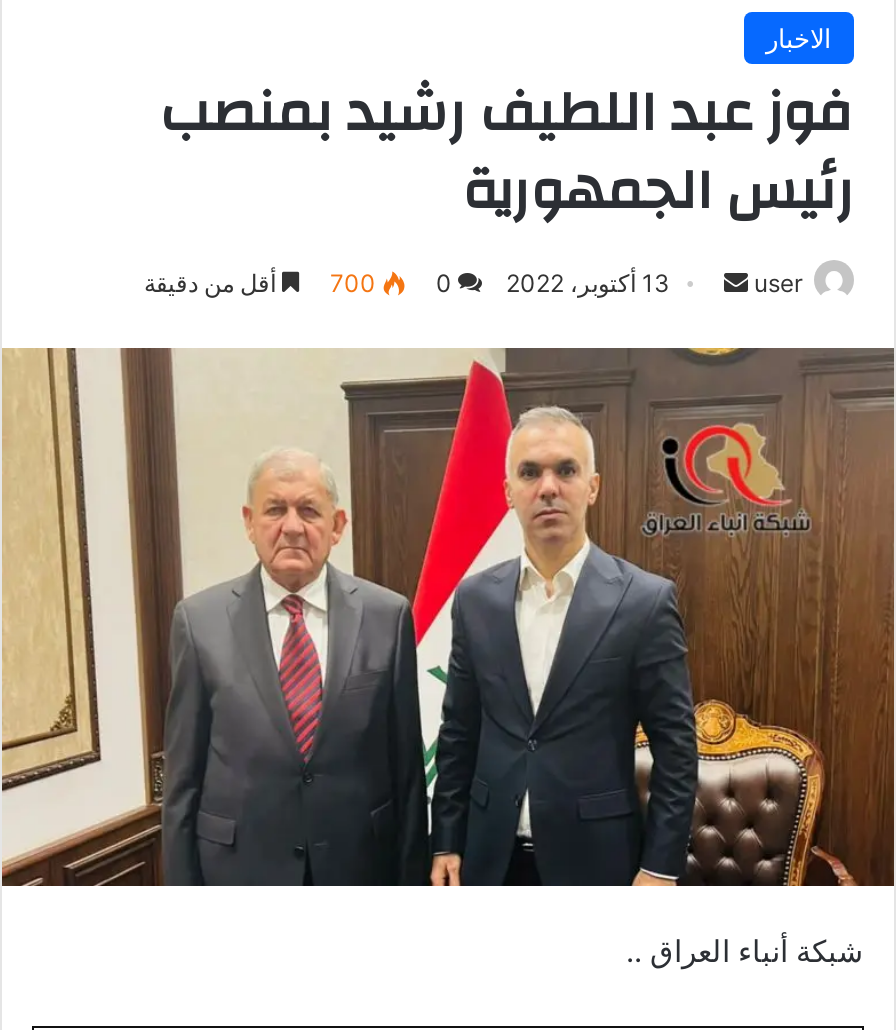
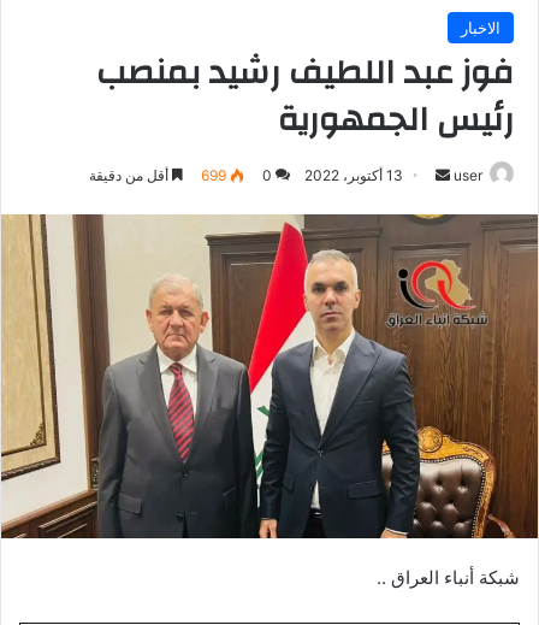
- 700
+ 699
